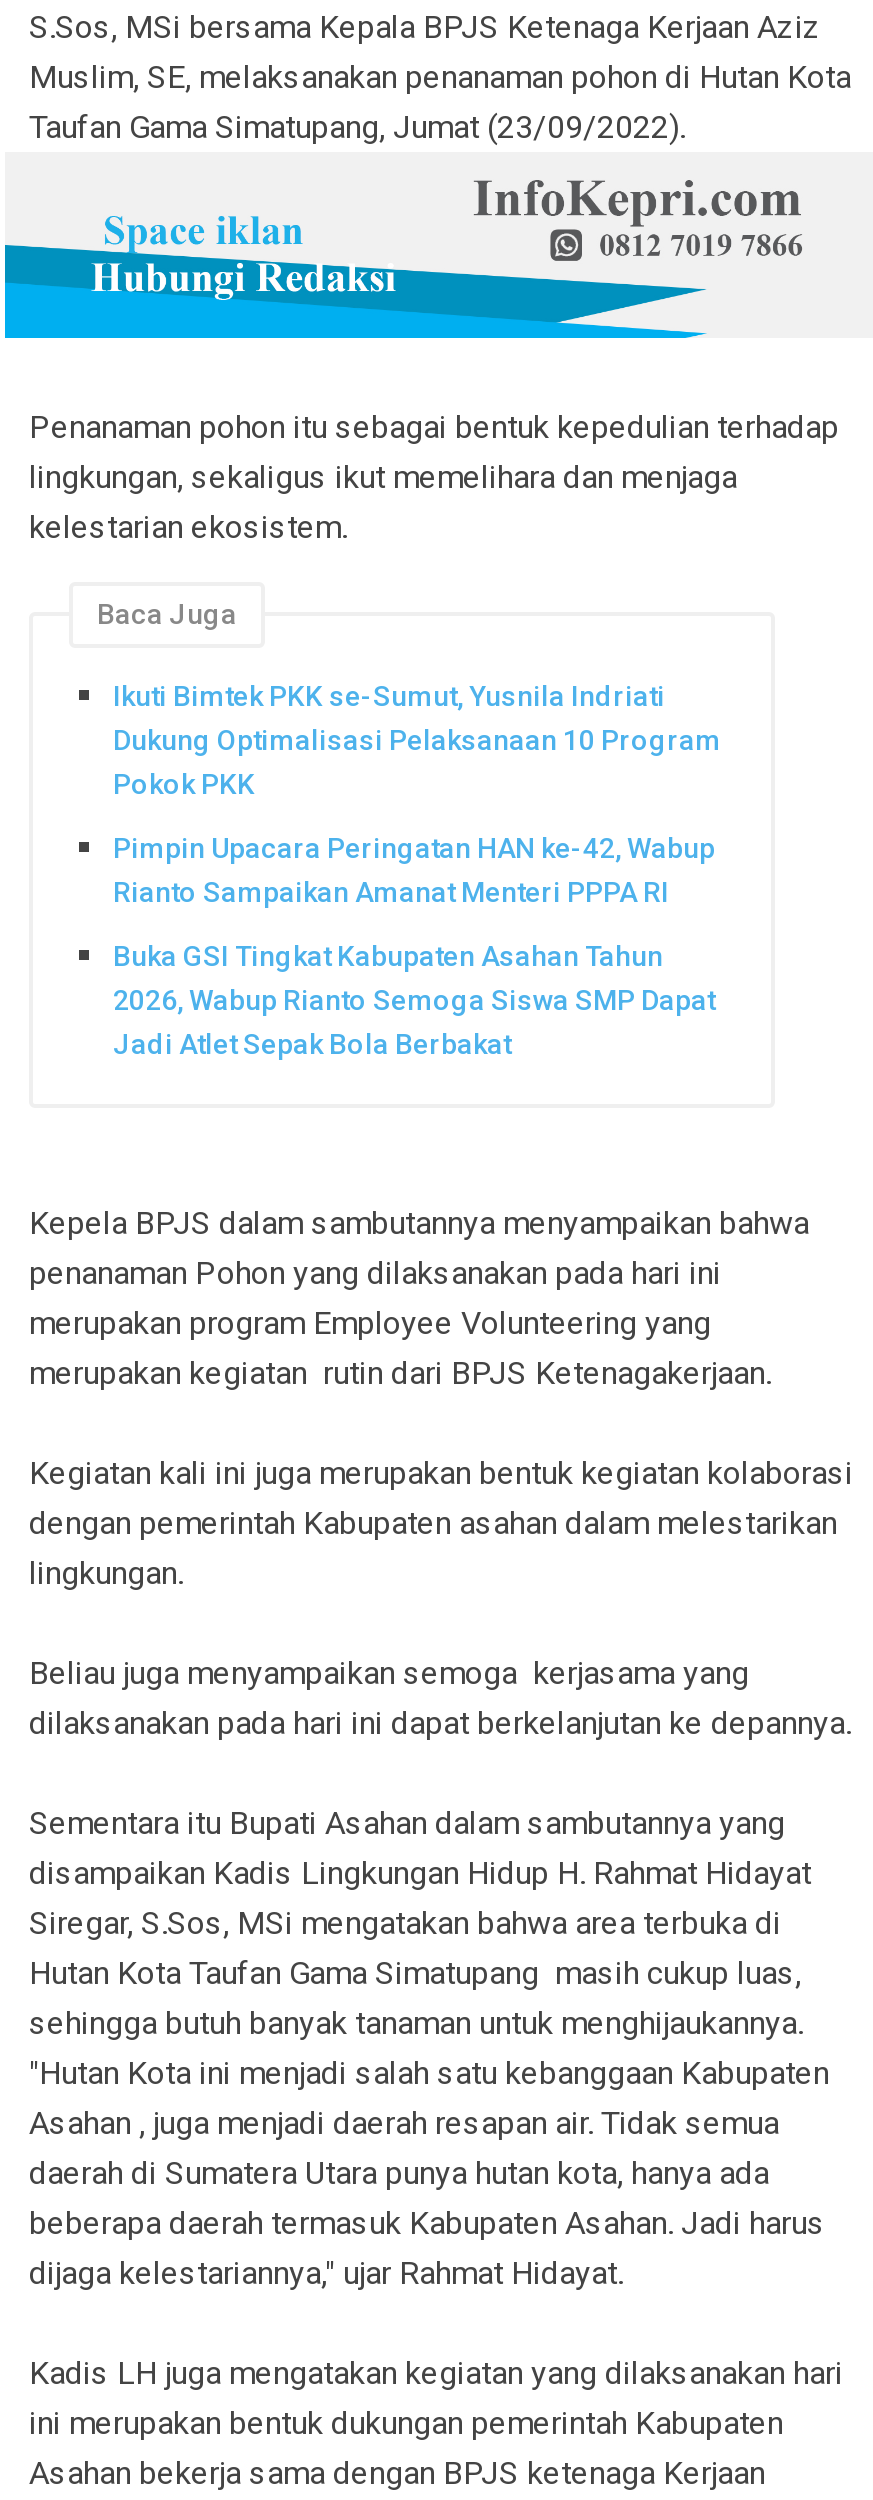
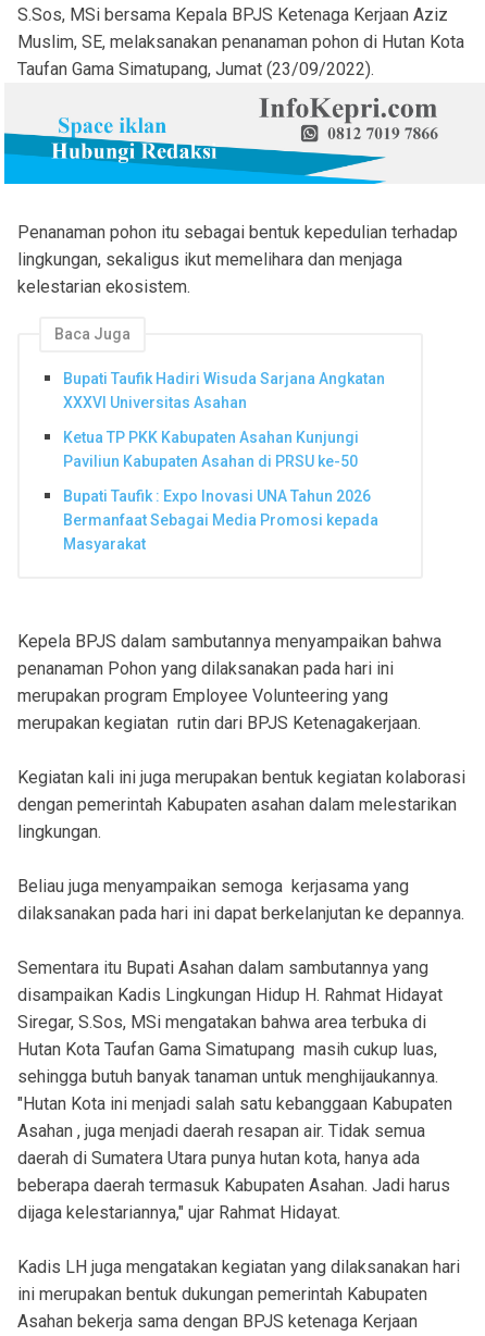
- Ikuti Bimtek PKK se-Sumut, Yusnila Indriati
- Dukung Optimalisasi Pelaksanaan 10 Program
- Pokok PKK
+ Bupati Taufik Hadiri Wisuda Sarjana Angkatan
+ XXXVI Universitas Asahan

- Pimpin Upacara Peringatan HAN ke-42, Wabup
- Rianto Sampaikan Amanat Menteri PPPA RI
+ Ketua TP PKK Kabupaten Asahan Kunjungi
+ Paviliun Kabupaten Asahan di PRSU ke-50

- Buka GSI Tingkat Kabupaten Asahan Tahun
- 2026, Wabup Rianto Semoga Siswa SMP Dapat
- Jadi Atlet Sepak Bola Berbakat
+ Bupati Taufik : Expo Inovasi UNA Tahun 2026
+ Bermanfaat Sebagai Media Promosi kepada
+ Masyarakat
